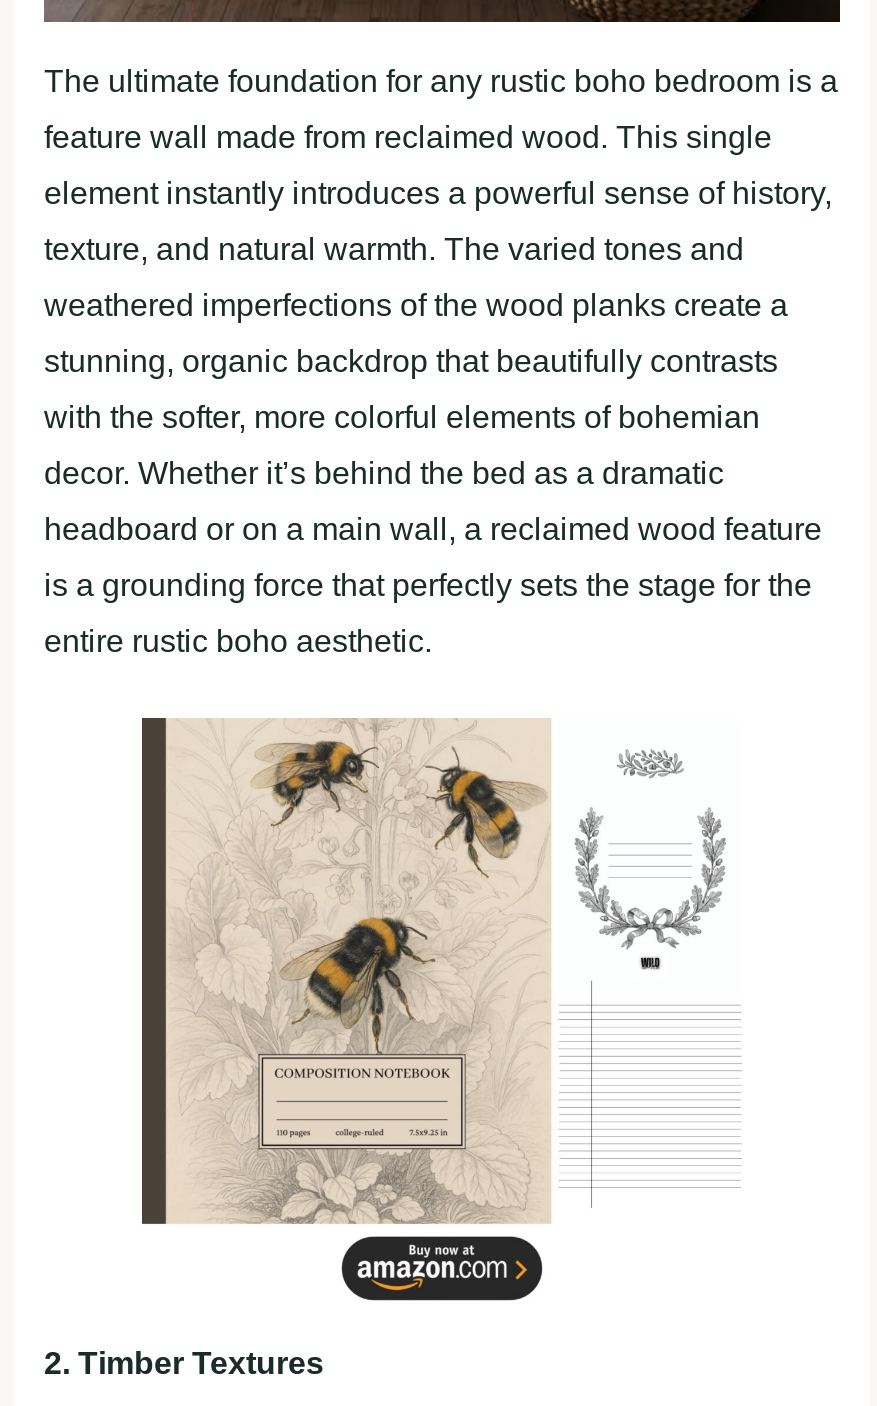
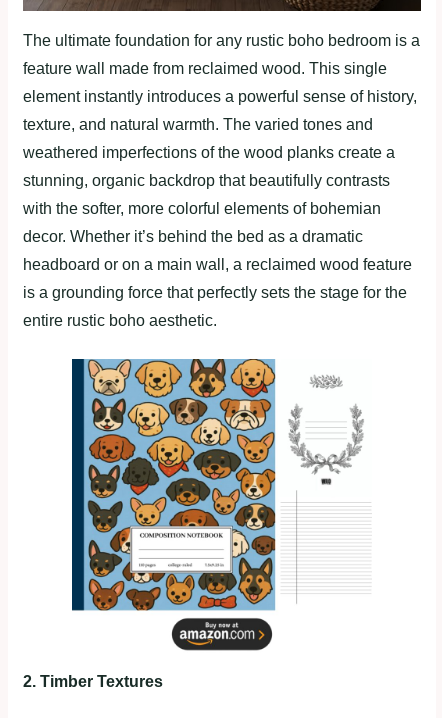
- [image]
+ [image]
